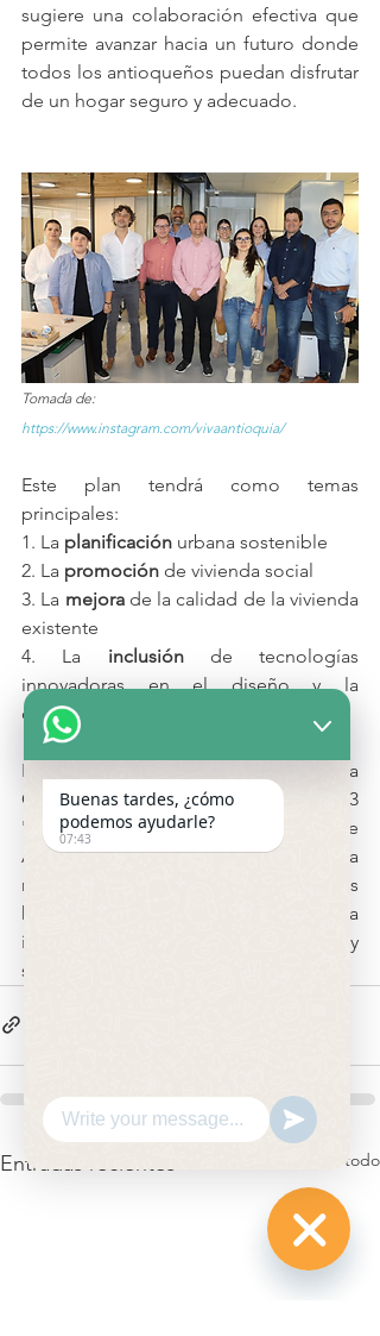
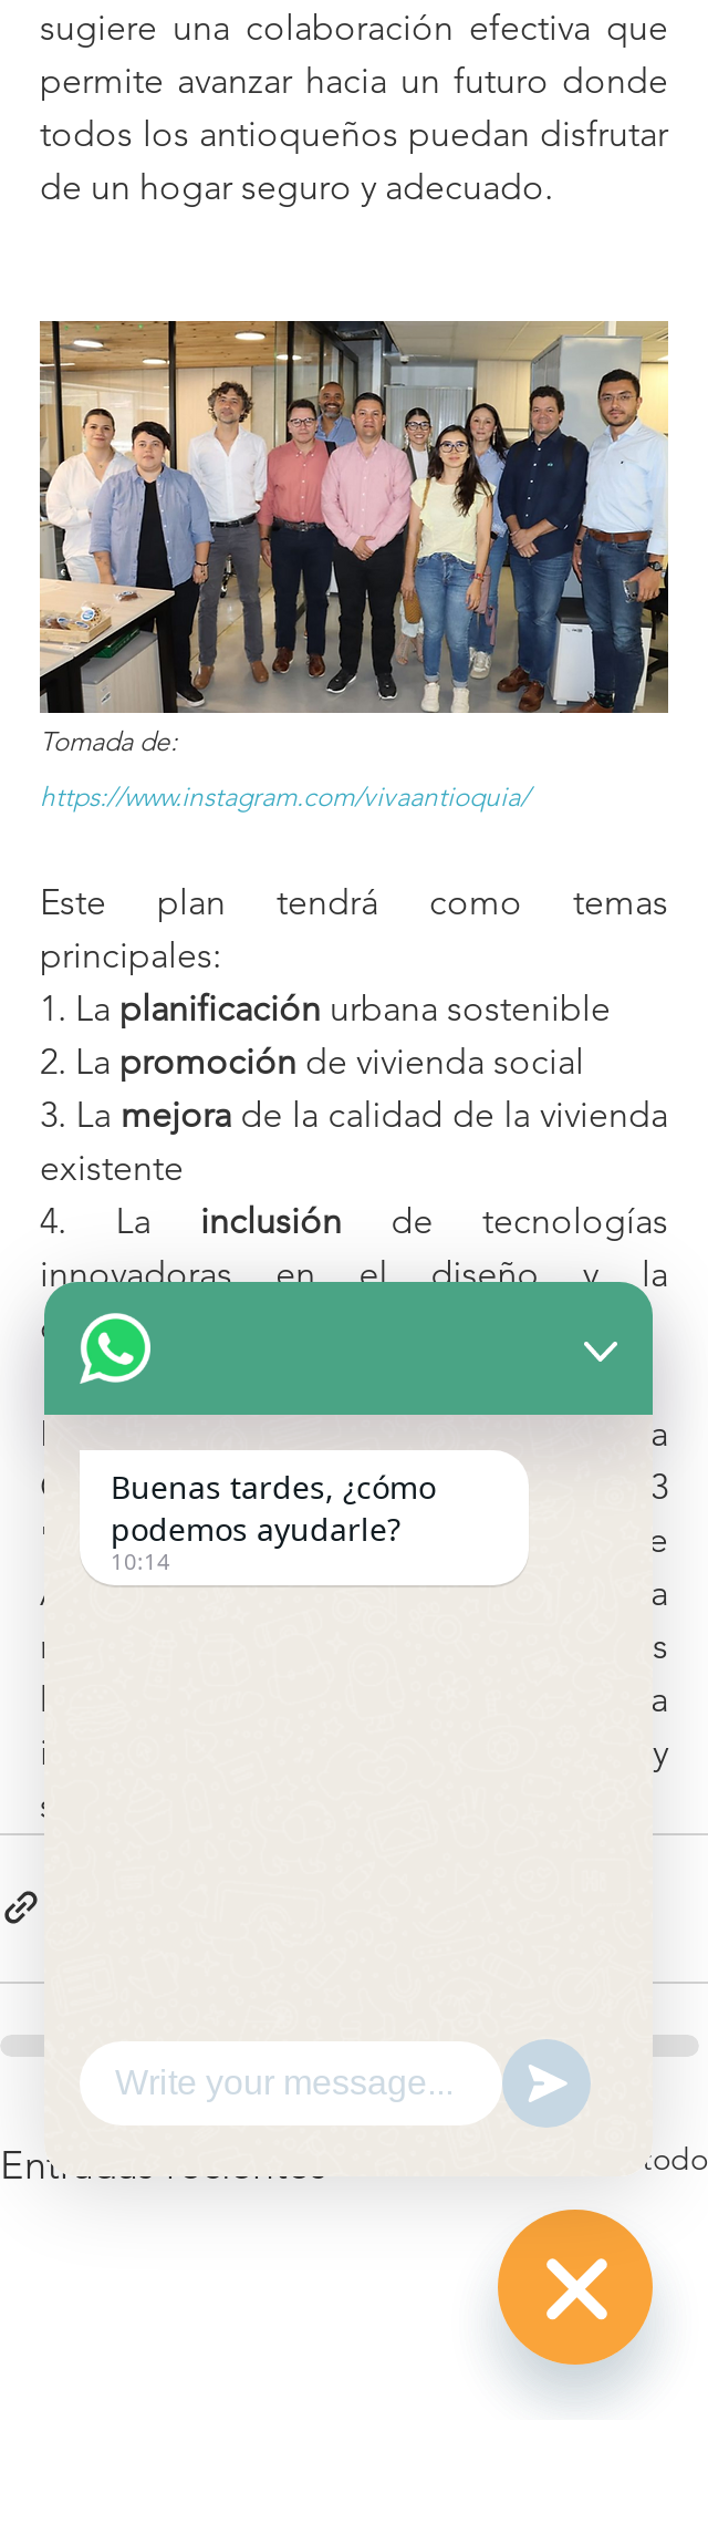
- 07:43
+ 10:14
